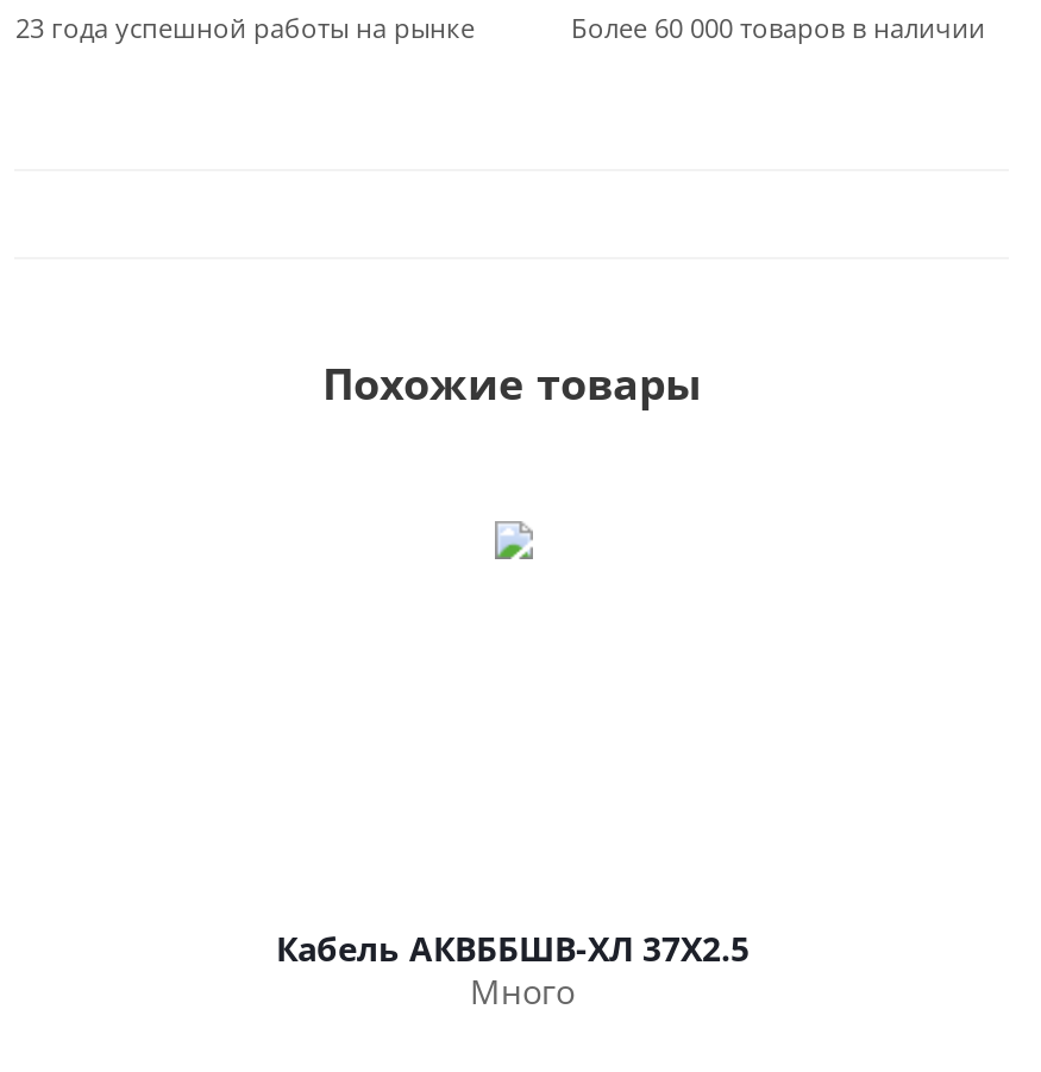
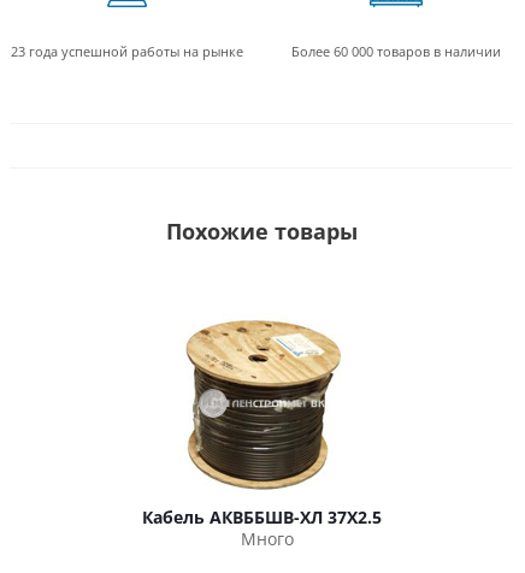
+ [image]
